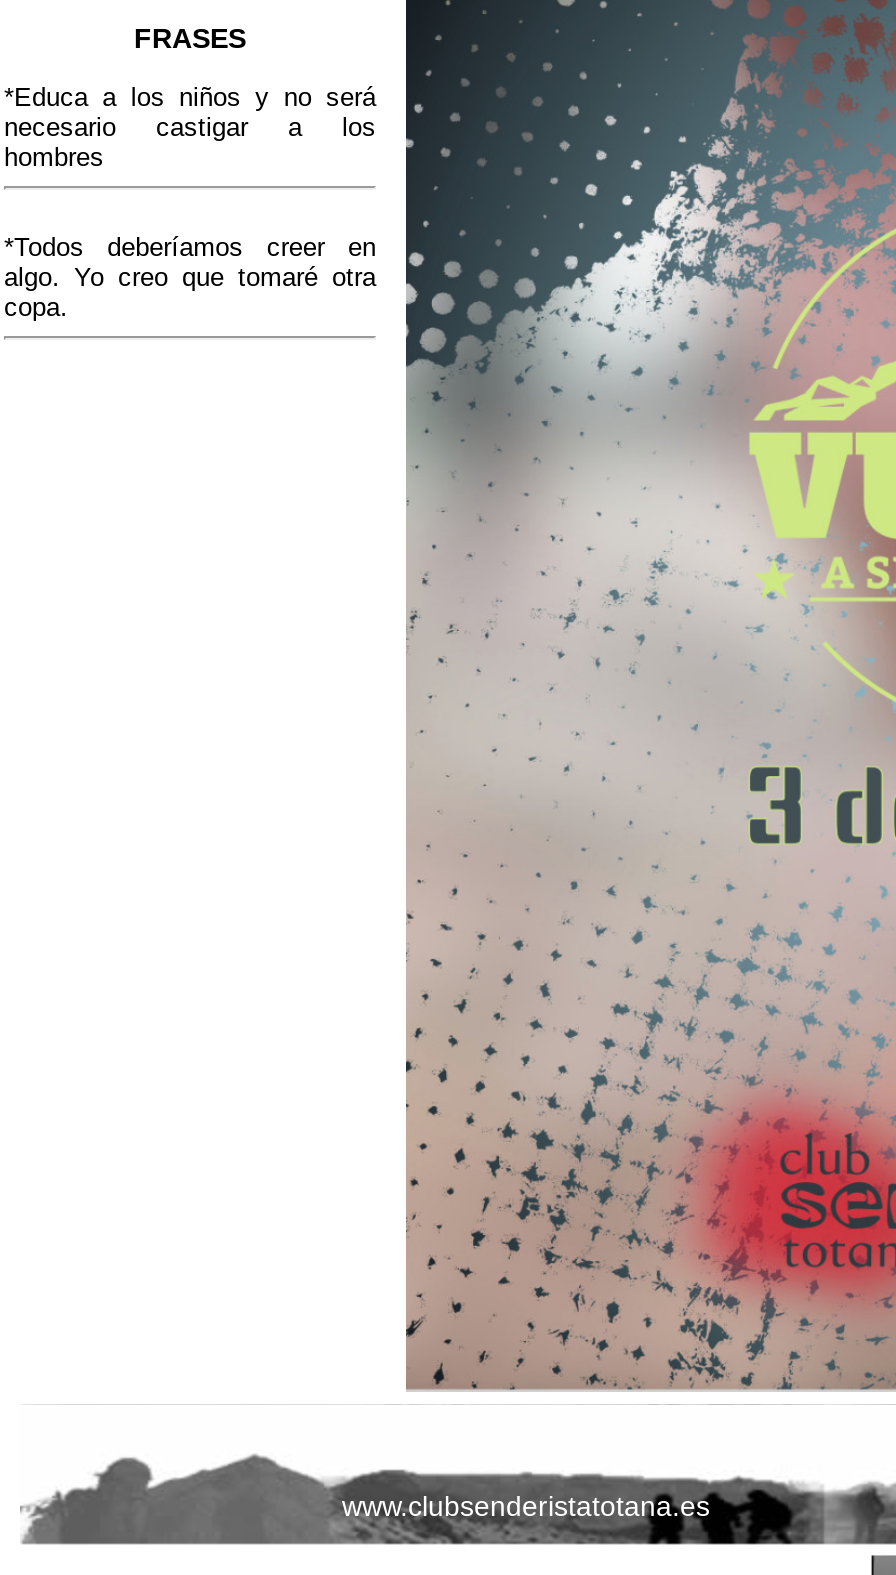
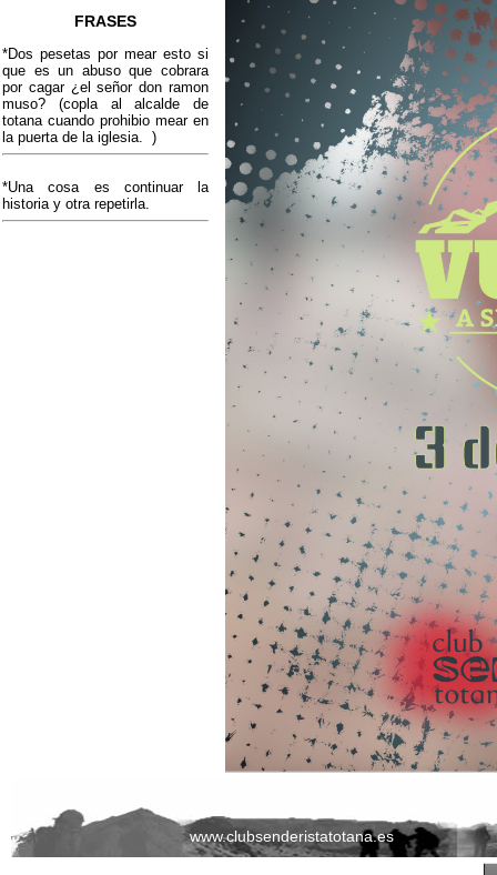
- *Educa a los niños y no será
- necesario castigar a los
- hombres
+ *Dos pesetas por mear esto si
+ que es un abuso que cobrara
+ por cagar ¿el señor don ramon
+ muso? (copla al alcalde de
+ totana cuando prohibio mear en
+ la puerta de la iglesia. )

- *Todos deberíamos creer en
- algo. Yo creo que tomaré otra
- copa.
+ *Una cosa es continuar la
+ historia y otra repetirla.
